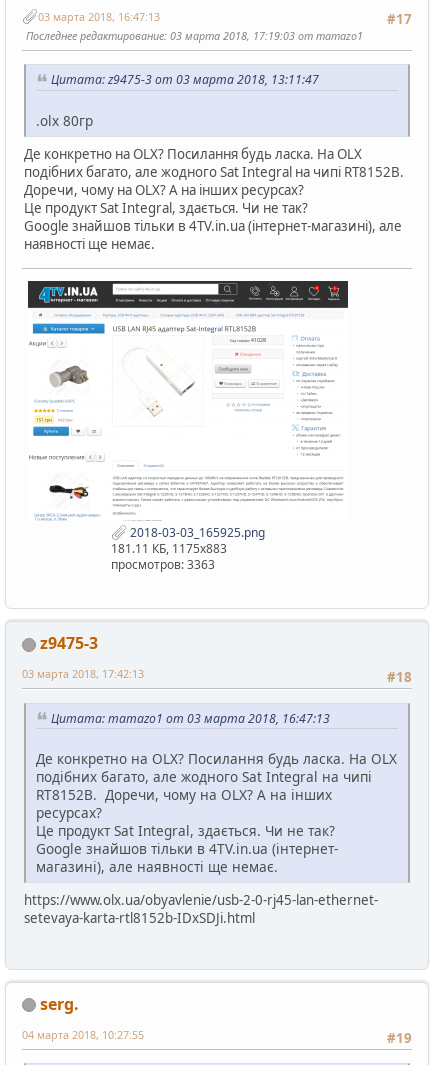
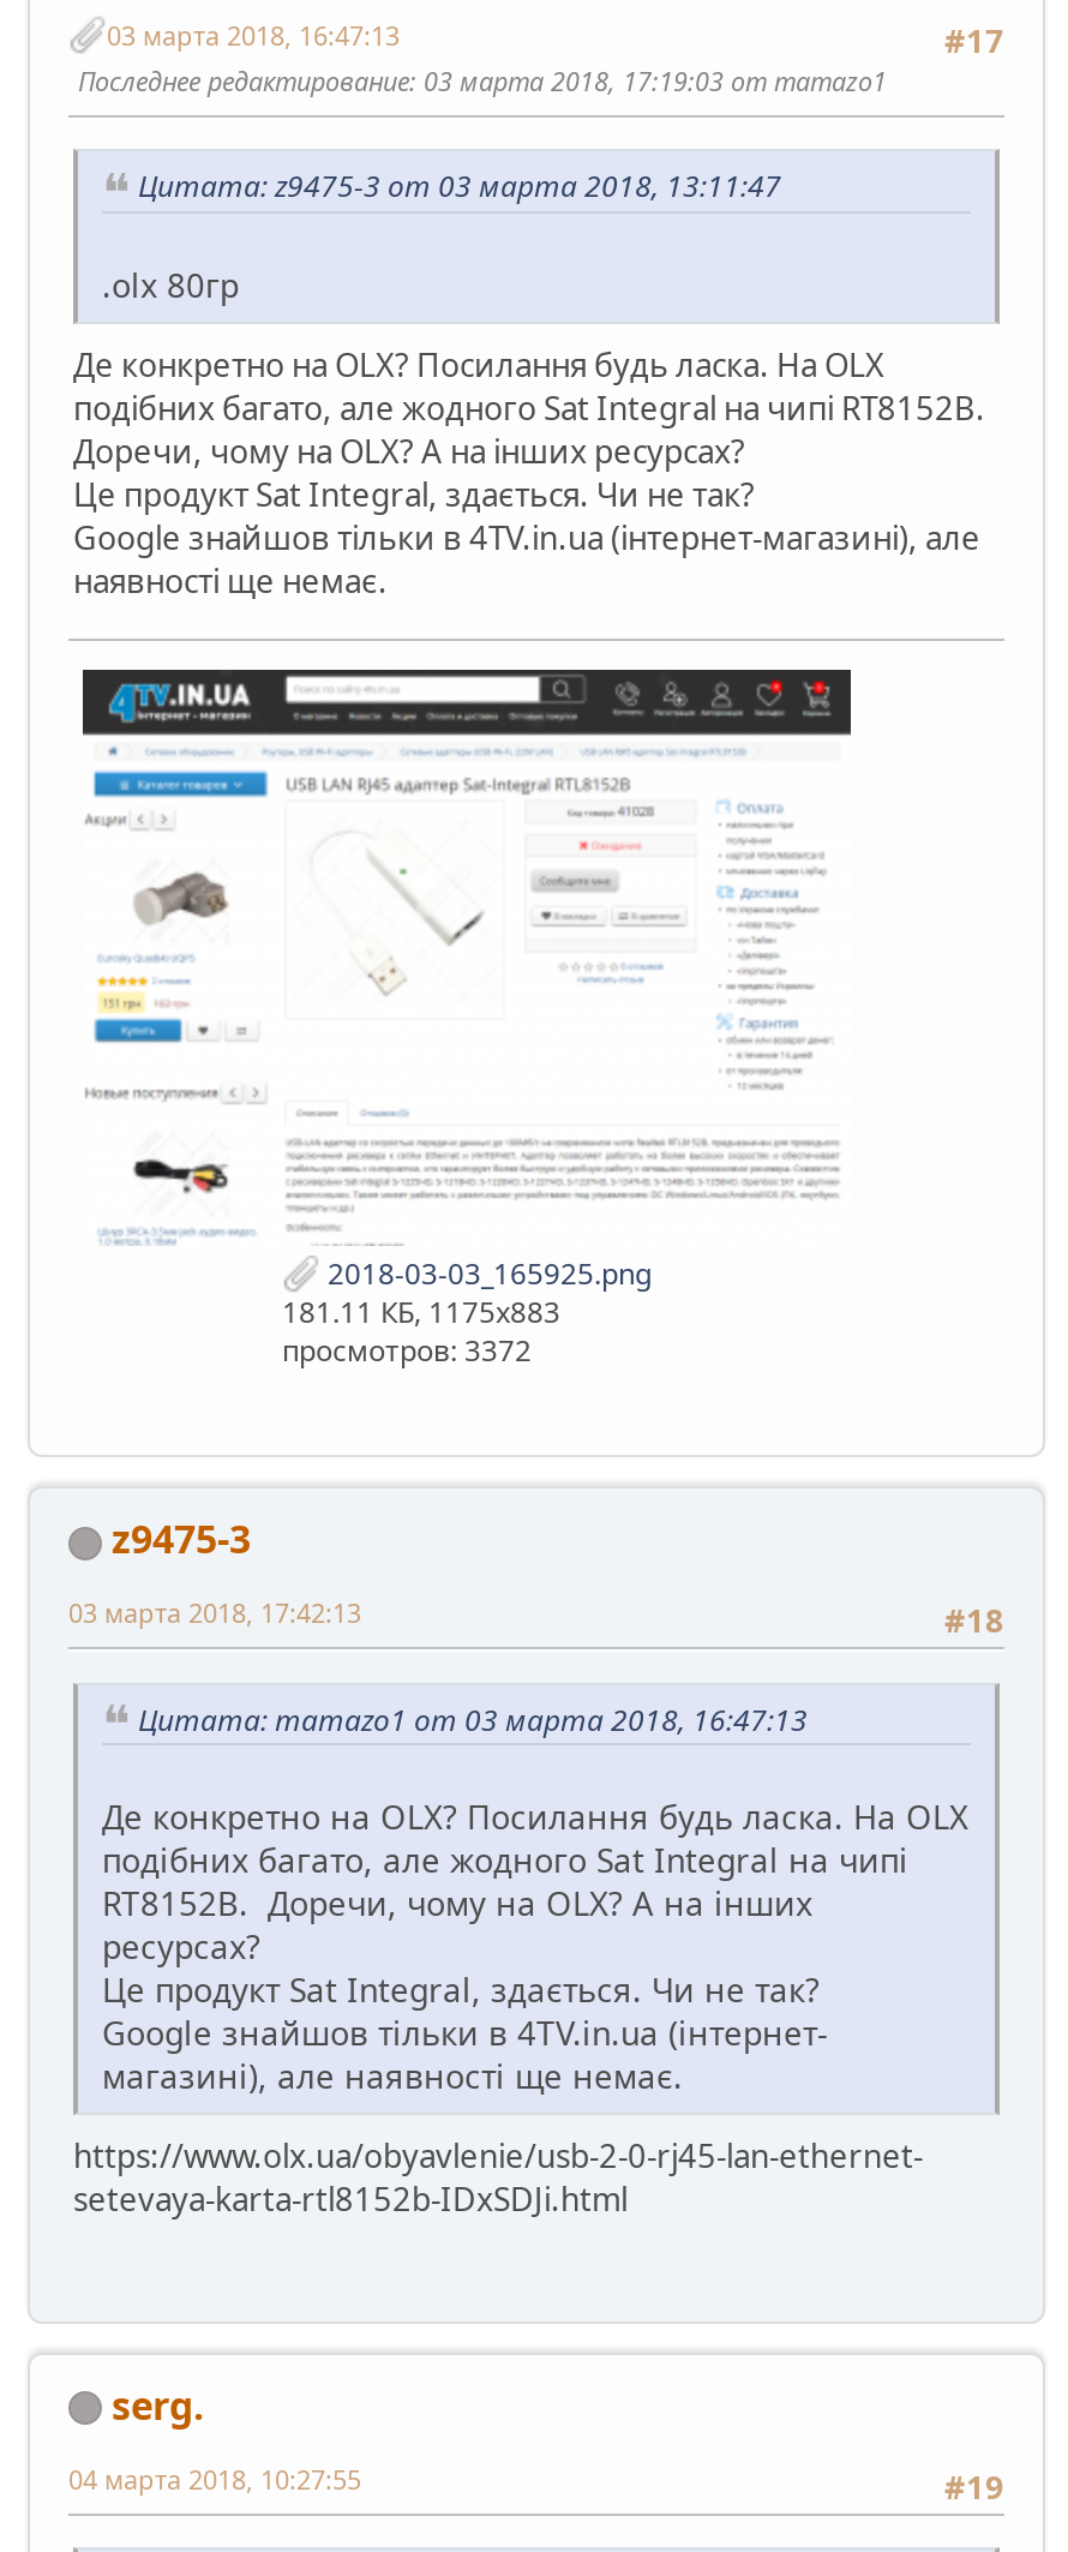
- просмотров: 3363
+ просмотров: 3372
